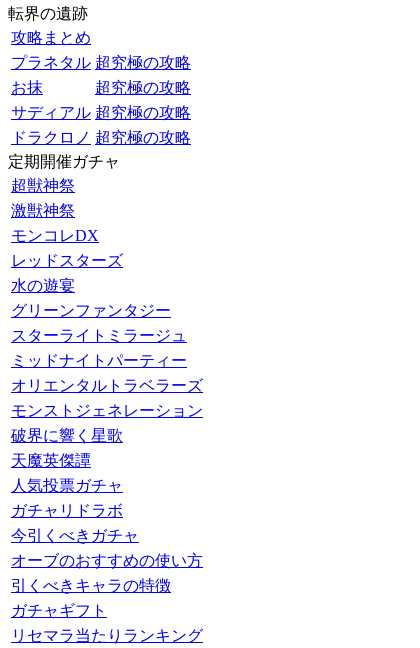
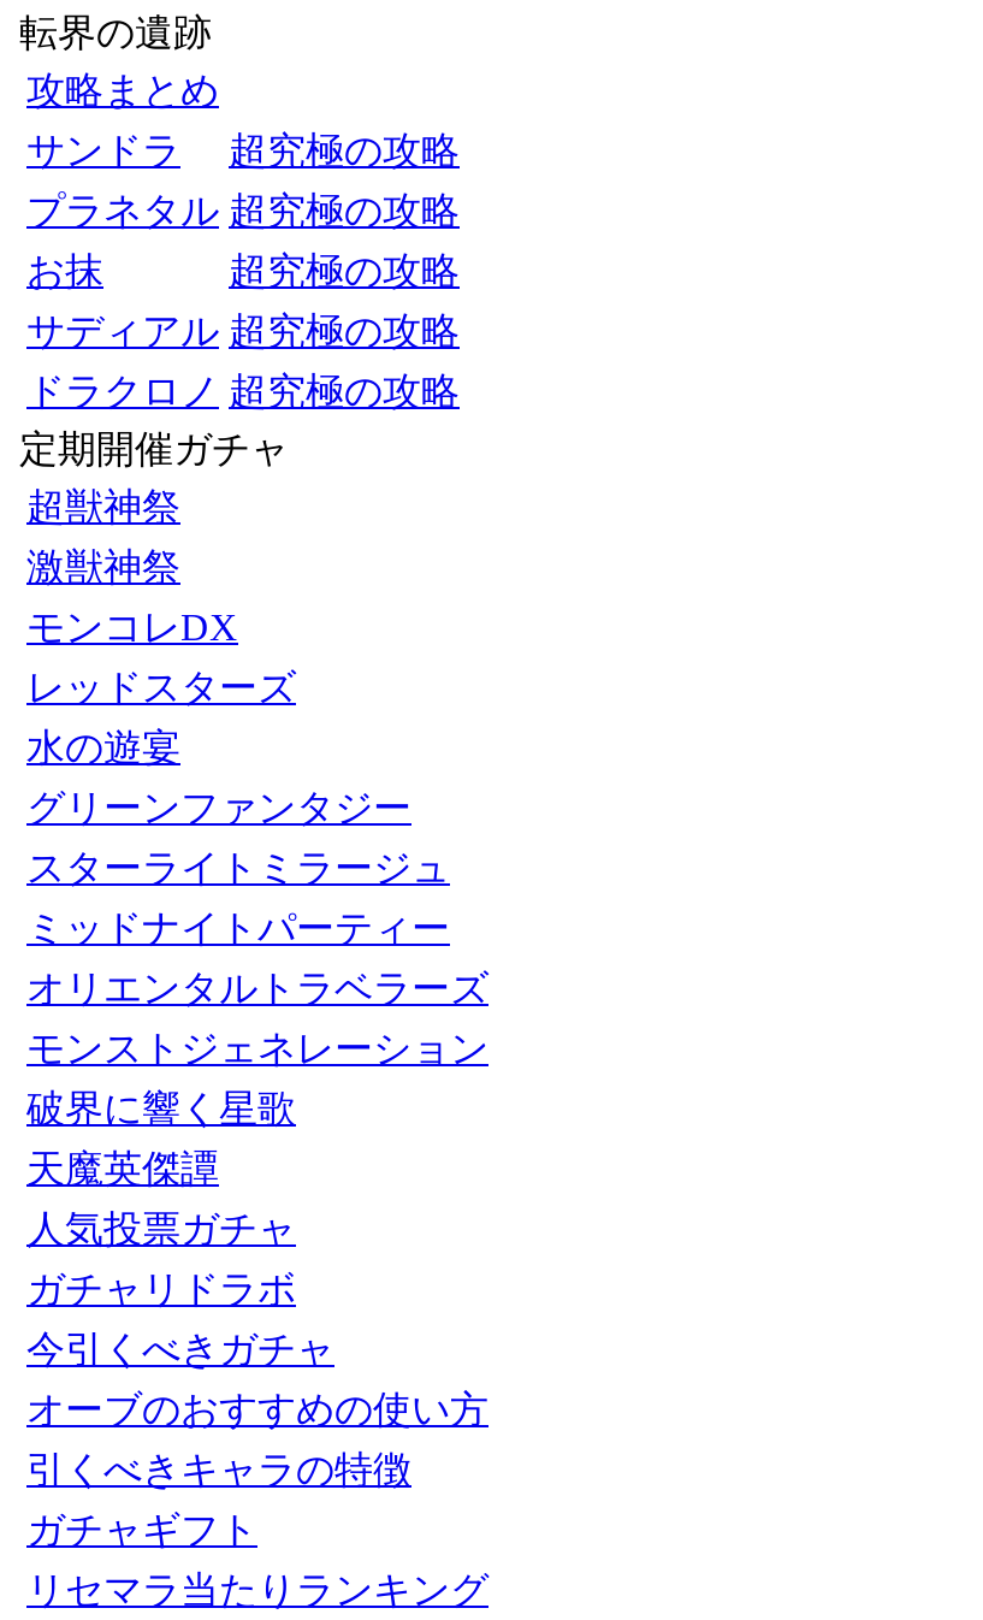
+ サンドラ
+ 超究極の攻略
